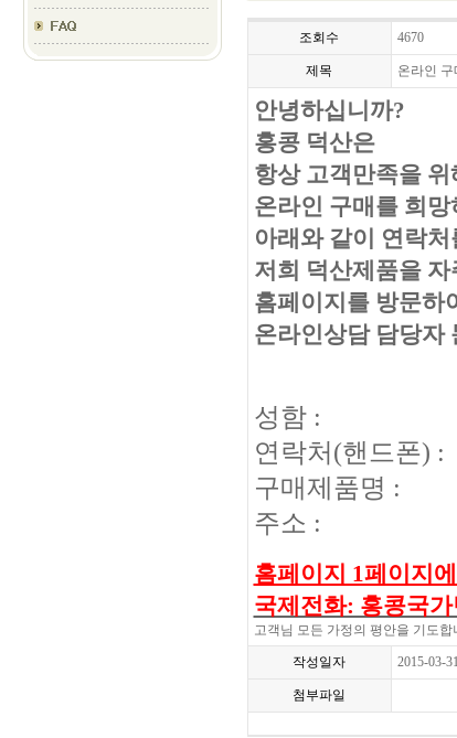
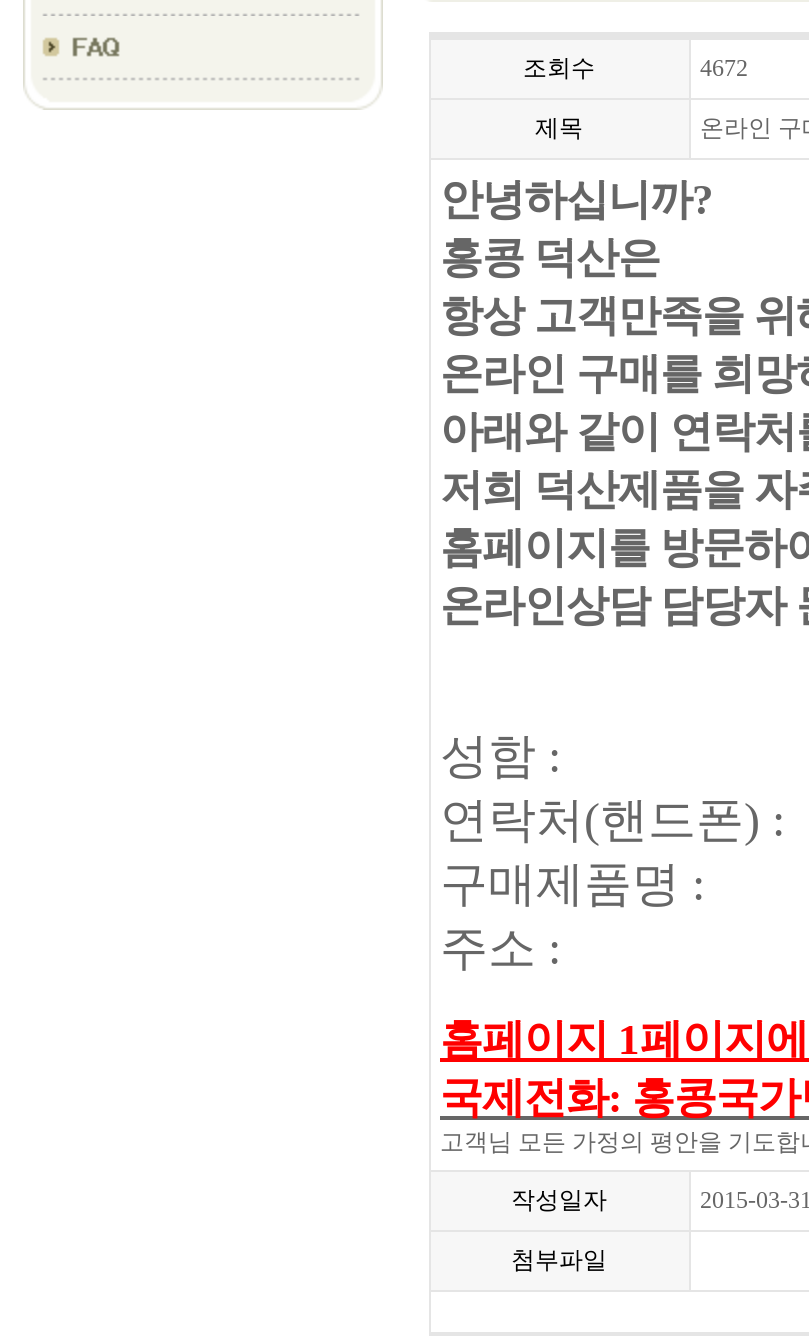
- 4670
+ 4672
